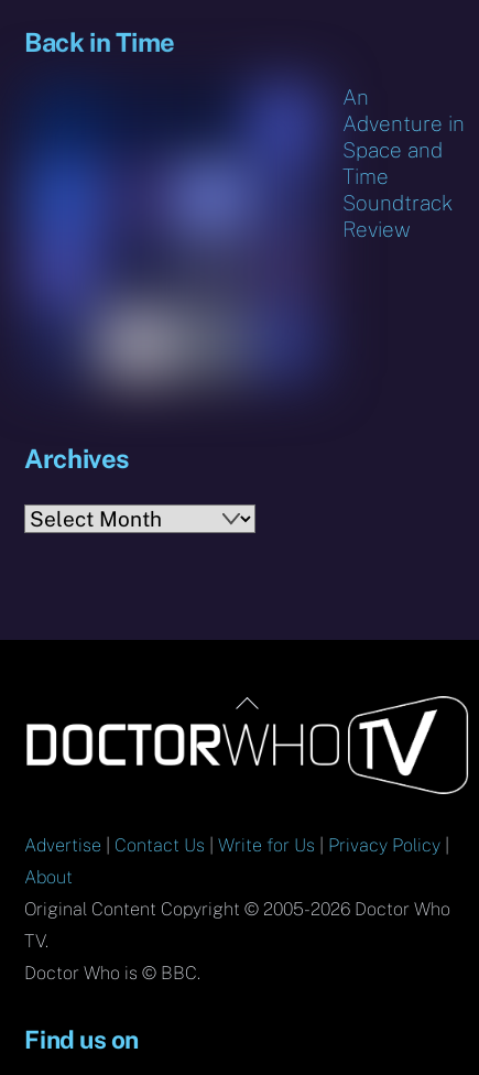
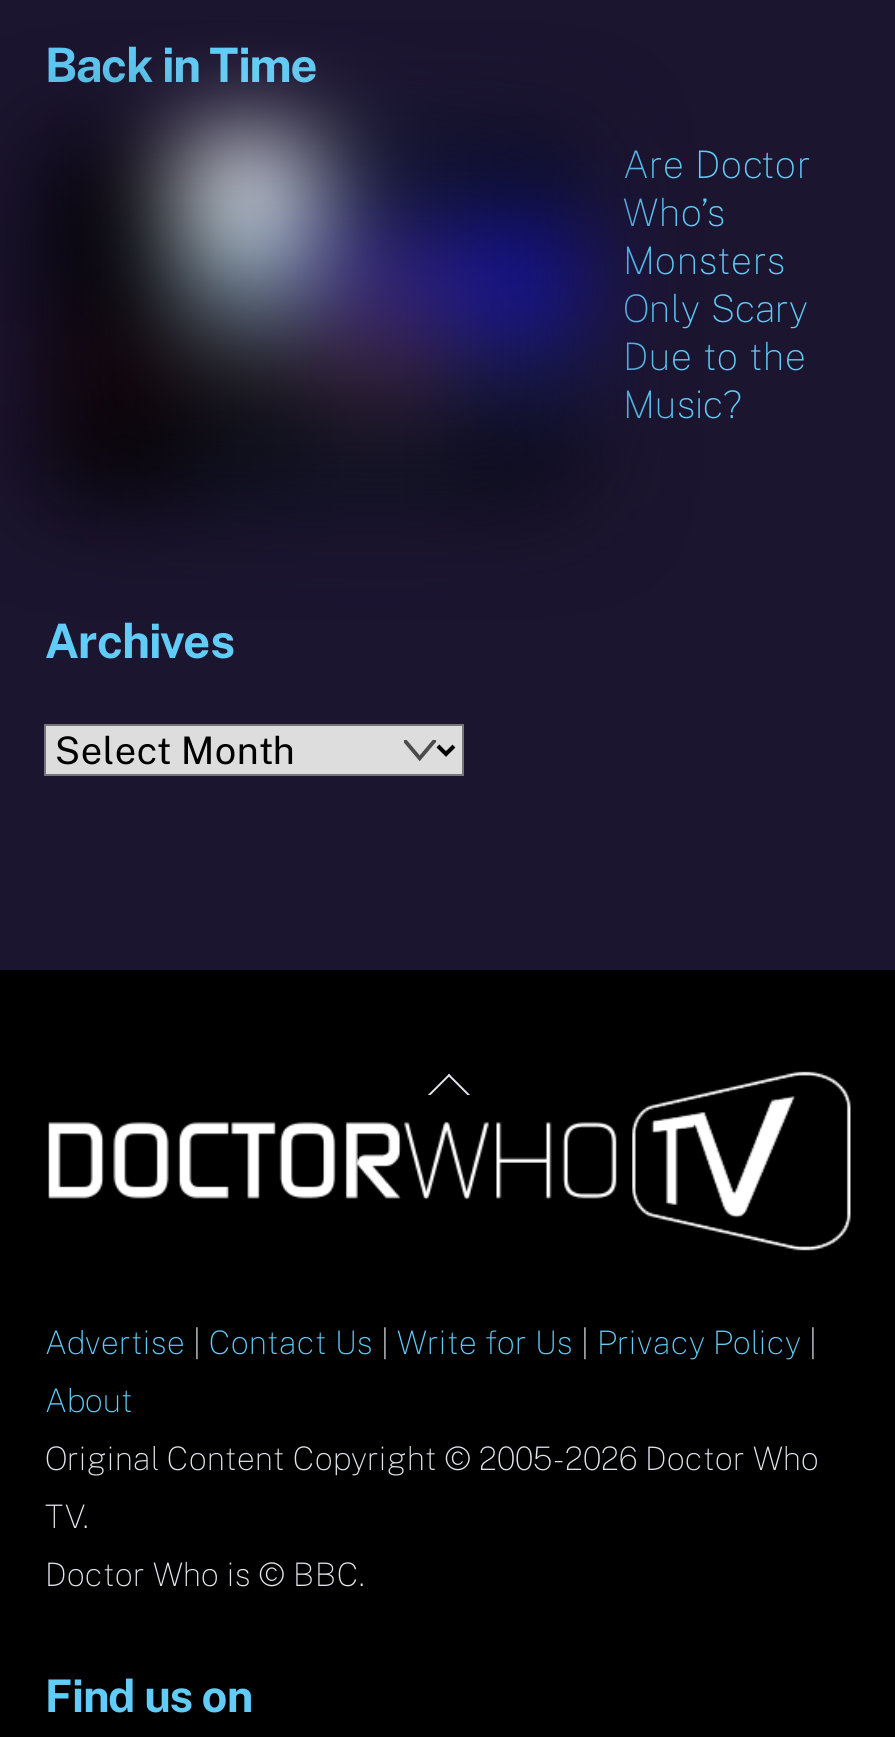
- [image]
- An
- Adventure in
- Space and
- Time
- Soundtrack
- Review
+ [image]
+ Are Doctor
+ Who’s
+ Monsters
+ Only Scary
+ Due to the
+ Music?
